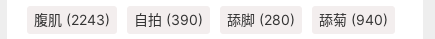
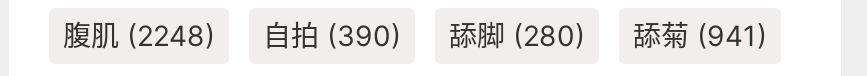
- 腹肌(2243)
+ 腹肌(2248)

- 舔菊(940)
+ 舔菊(941)
